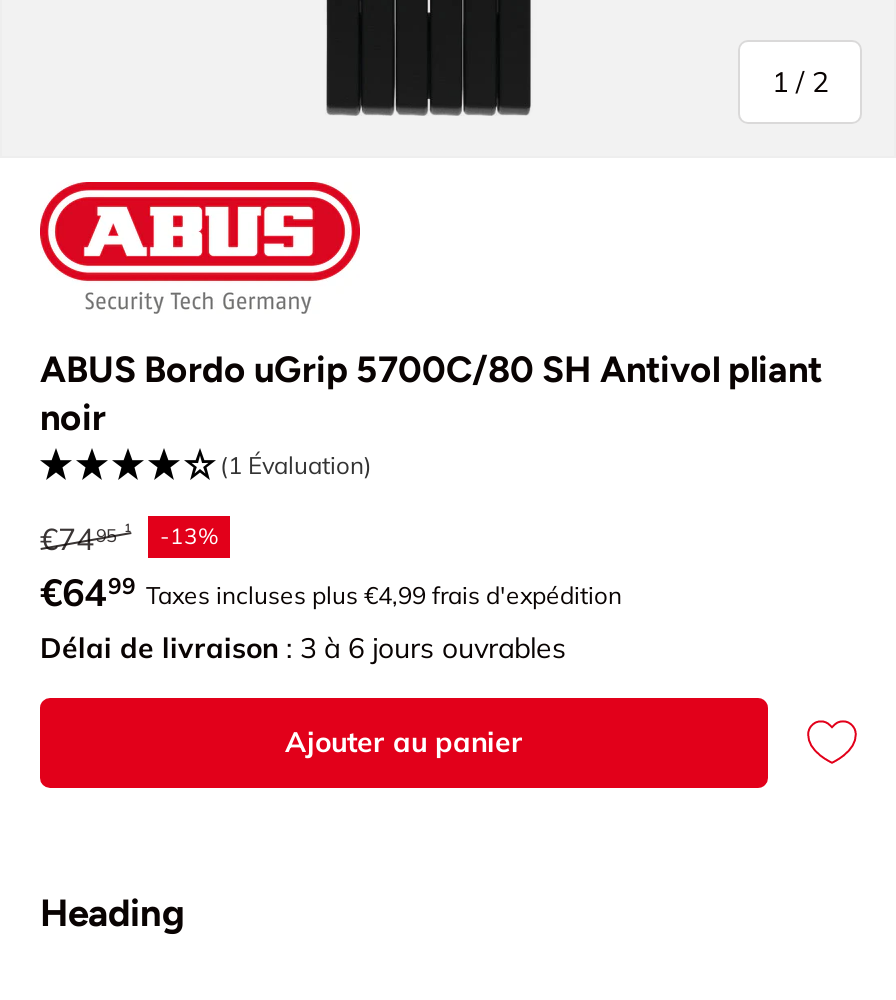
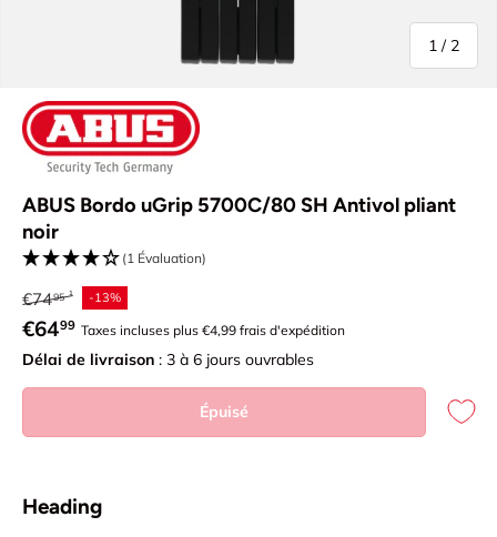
- Ajouter au panier
+ Épuisé
